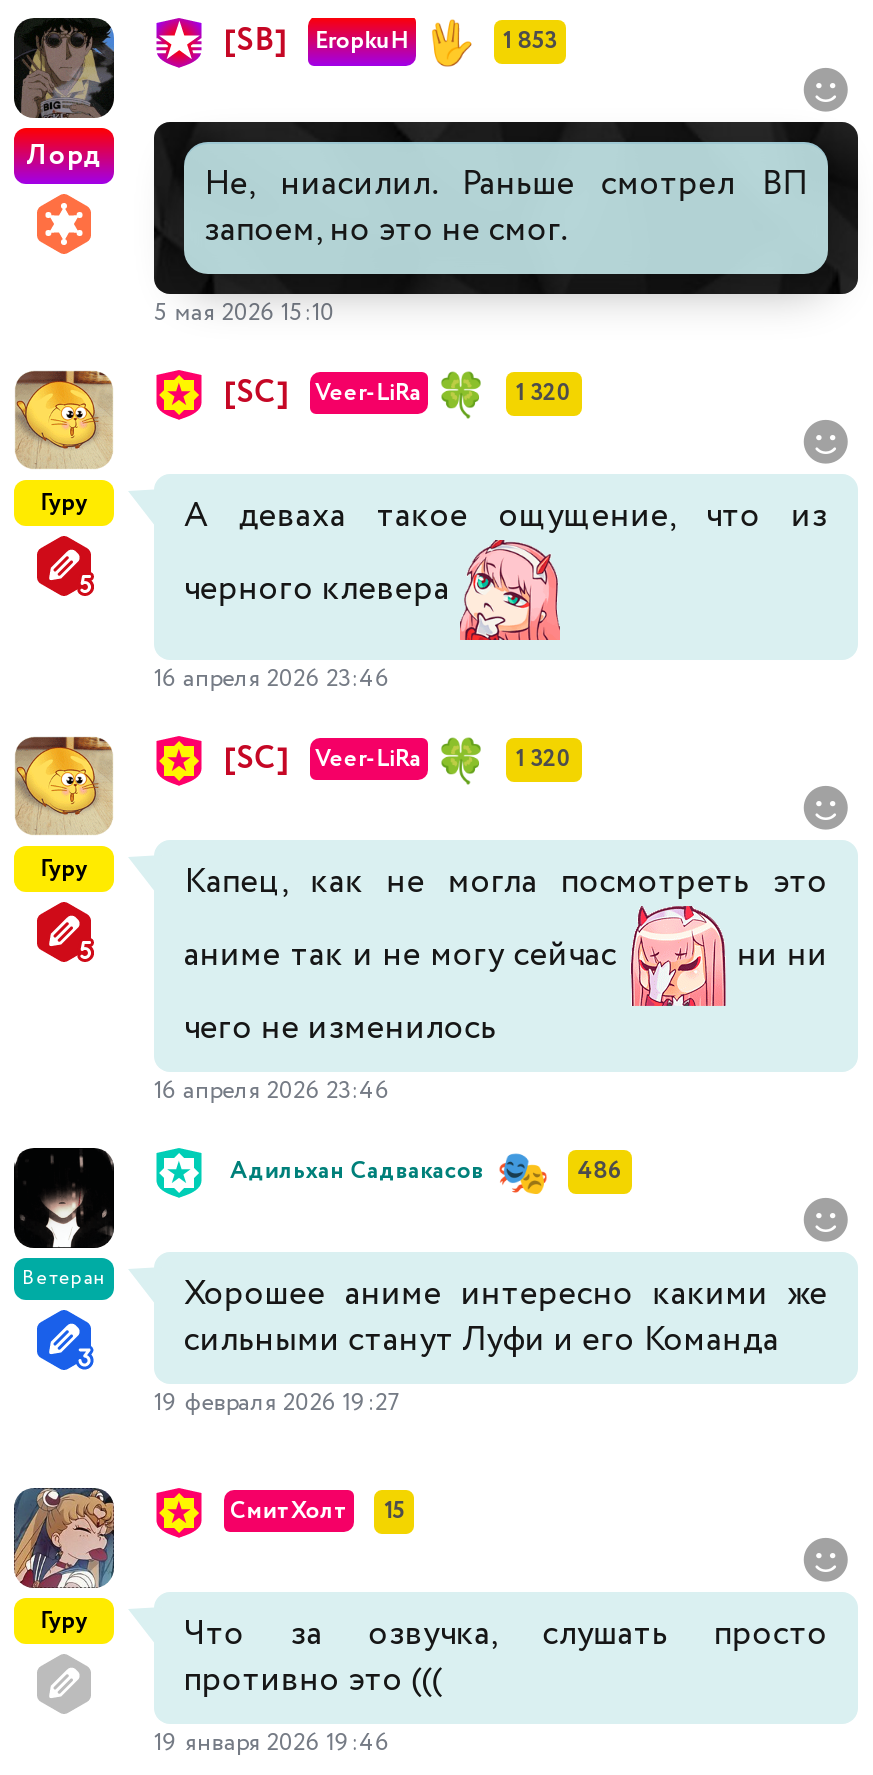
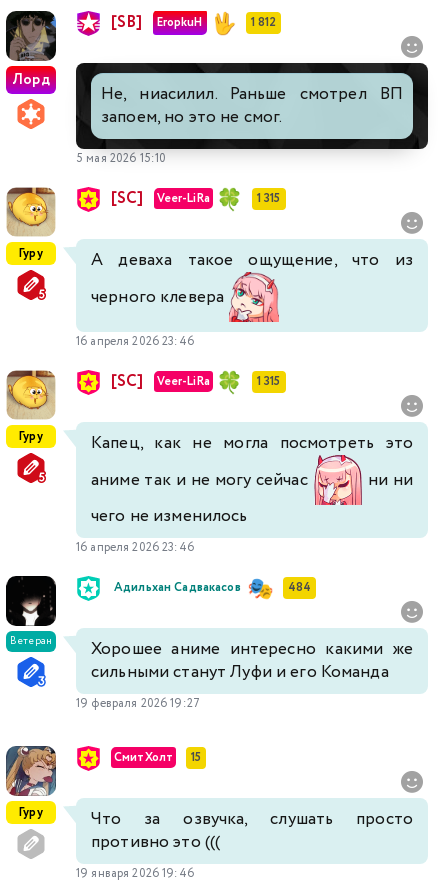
- 1 853
+ 1 812

- 1 320
+ 1 315

- 1 320
+ 1 315

- 486
+ 484
